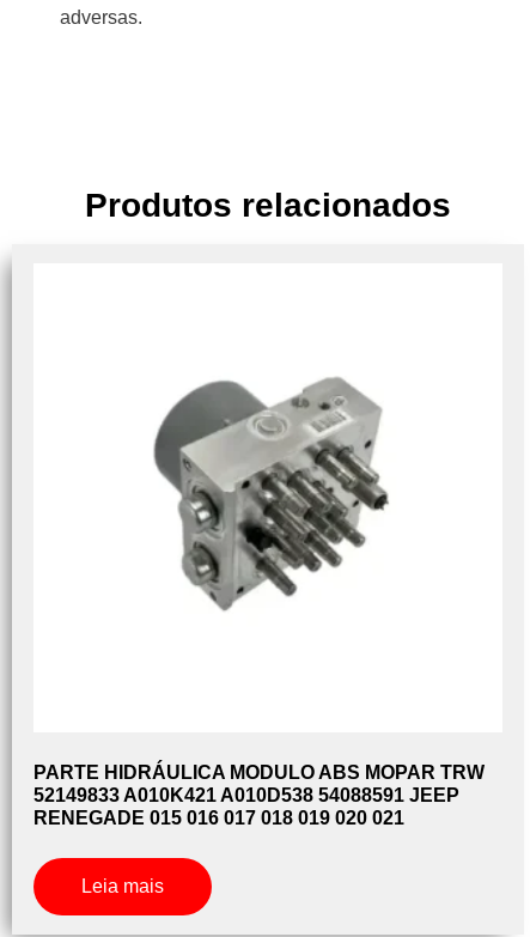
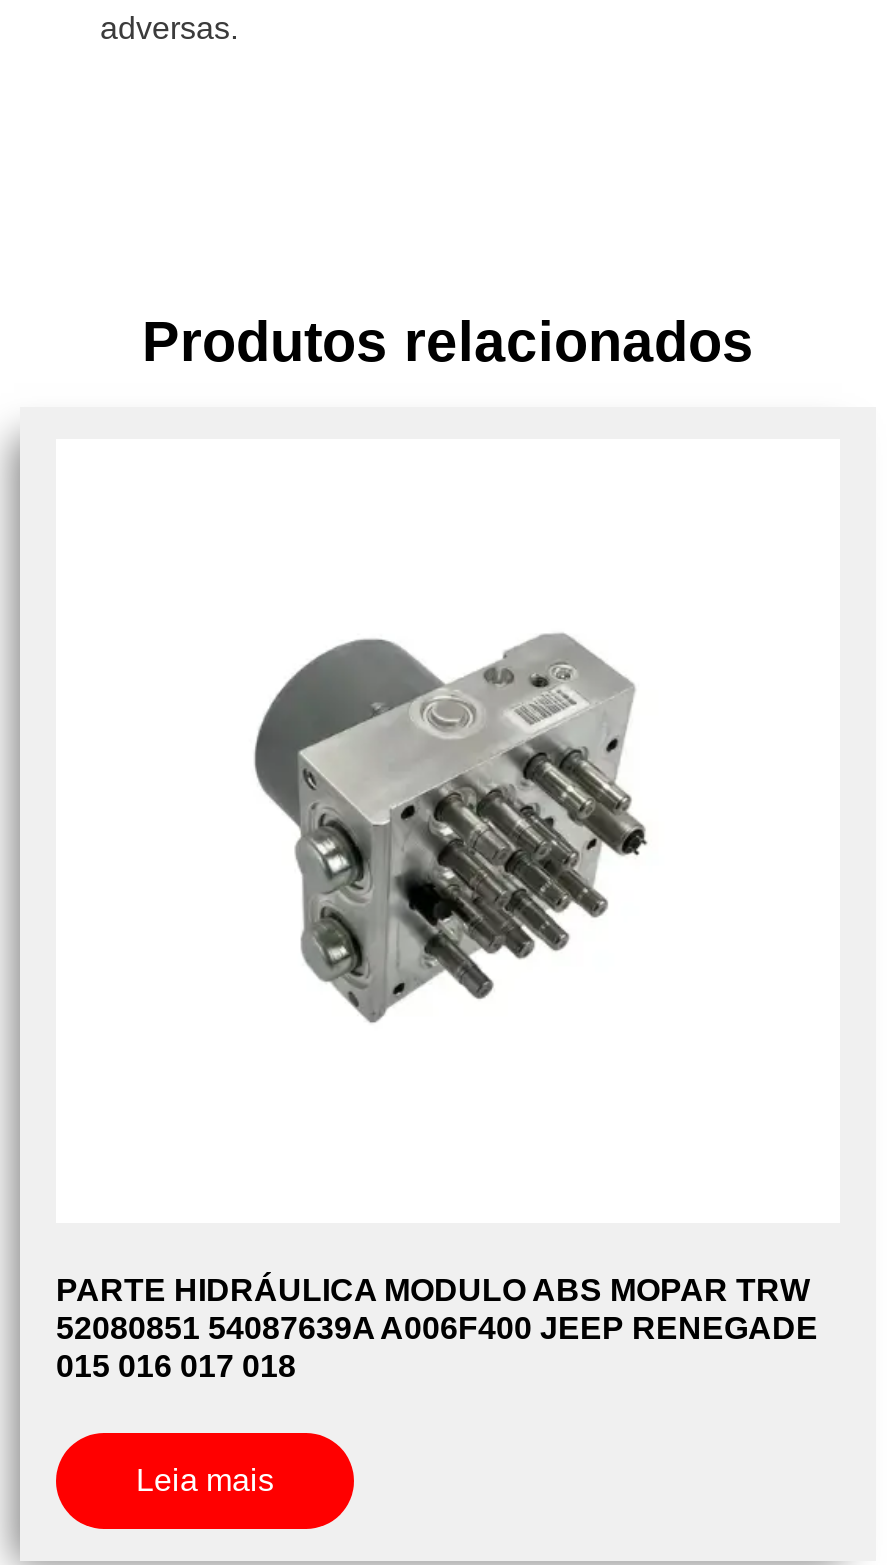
- 52149833 A010K421 A010D538 54088591 JEEP
- RENEGADE 015 016 017 018 019 020 021
+ 52080851 54087639A A006F400 JEEP RENEGADE
+ 015 016 017 018
